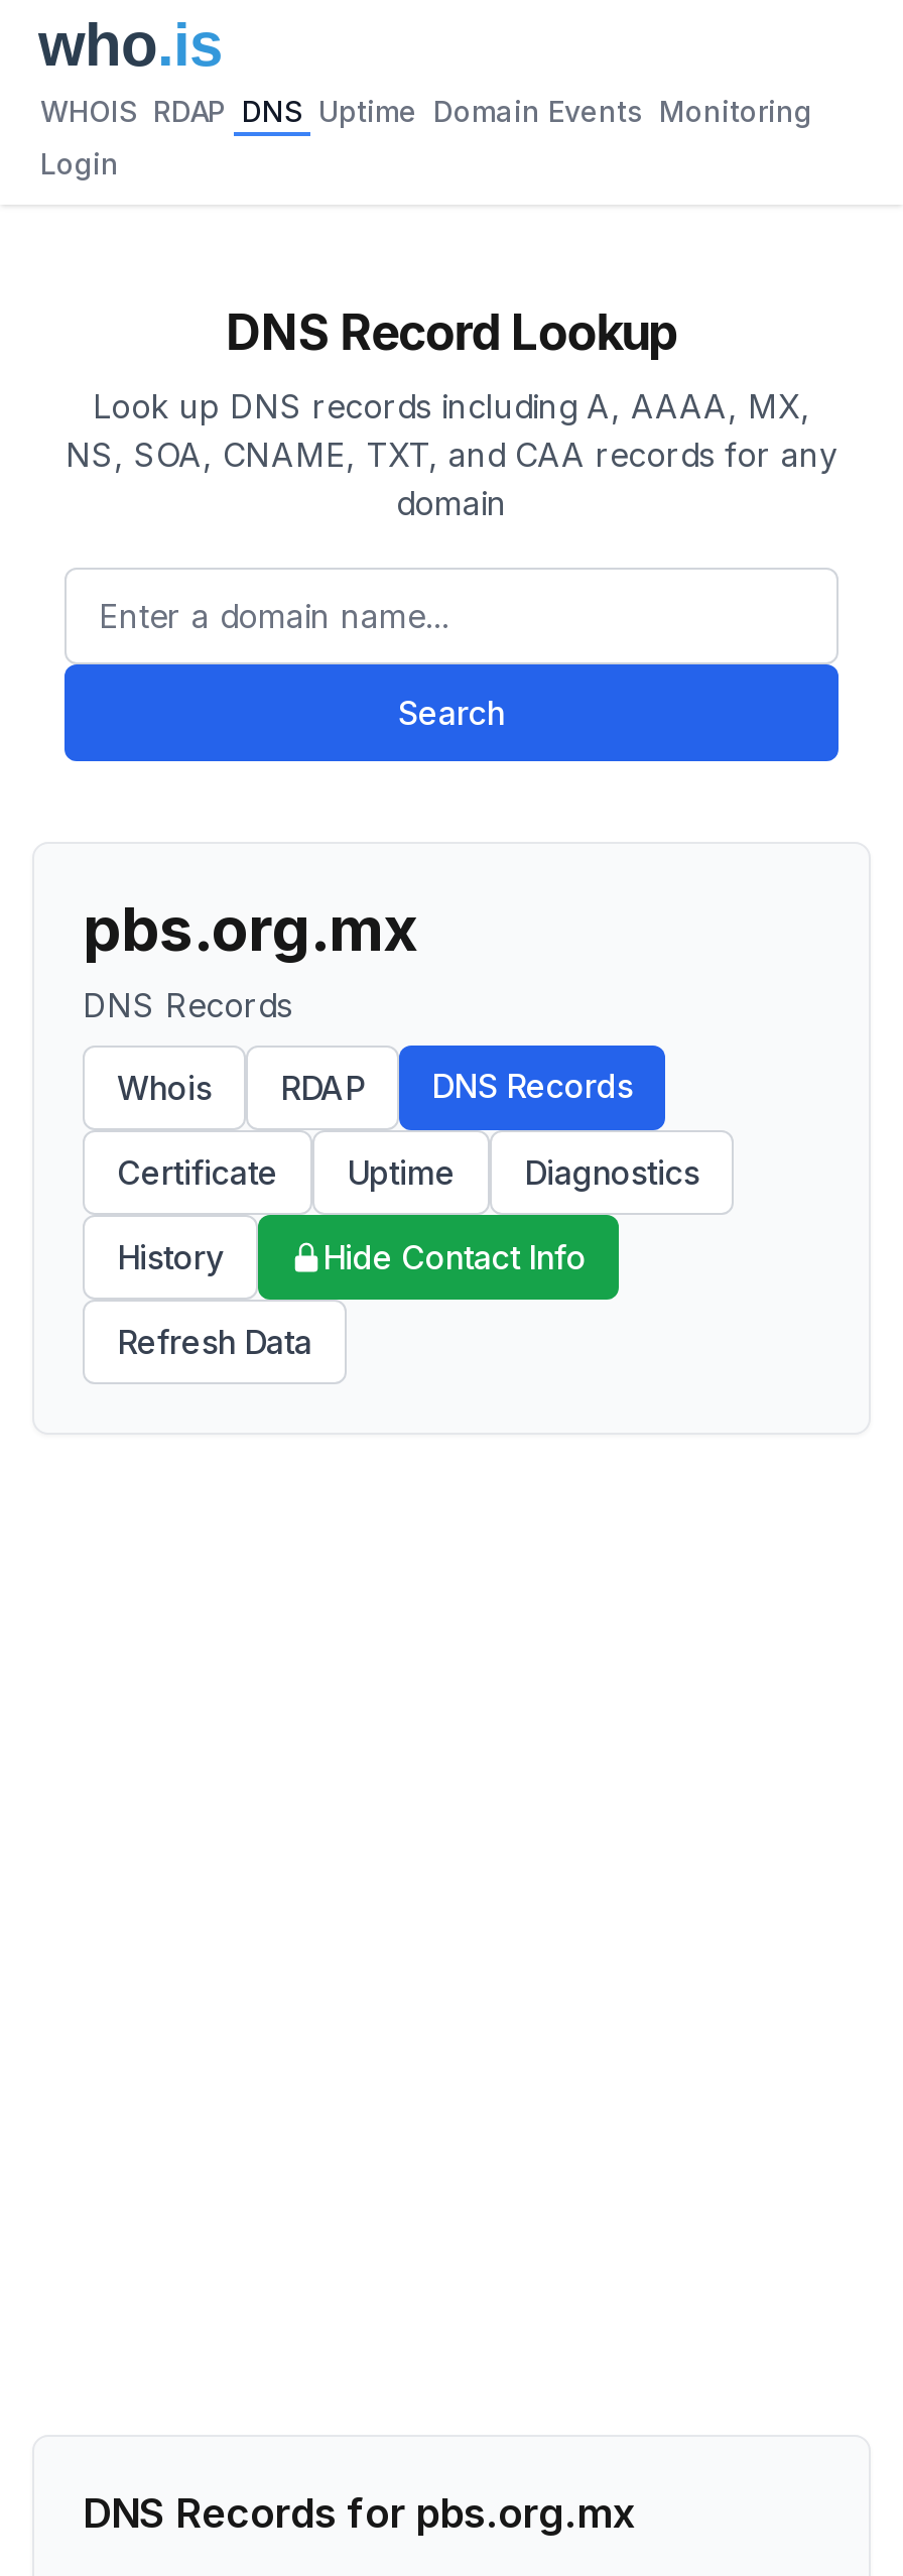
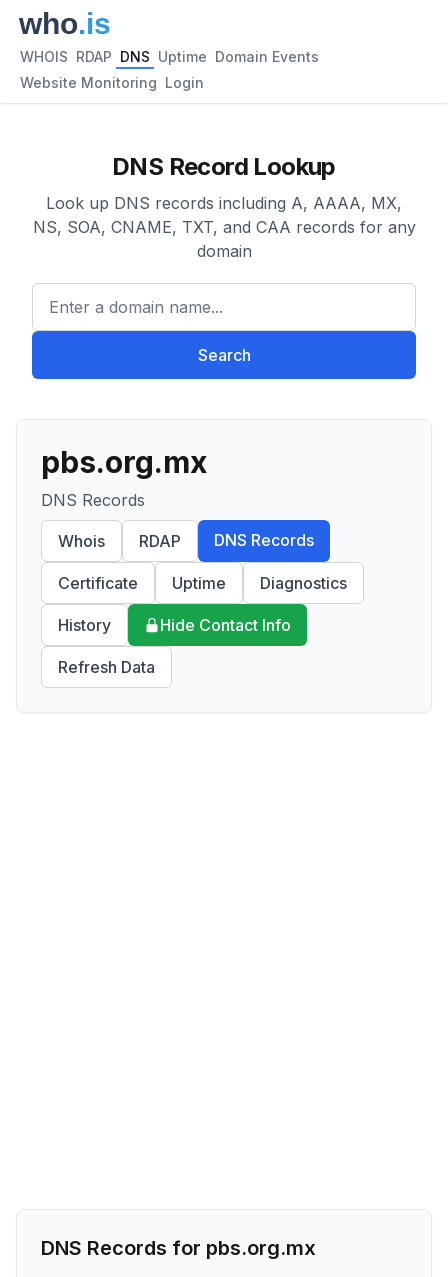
- WHOIS RDAP DNS Uptime Domain Events Monitoring
+ WHOIS RDAP DNS Uptime Domain Events

- Login
+ Website Monitoring Login
